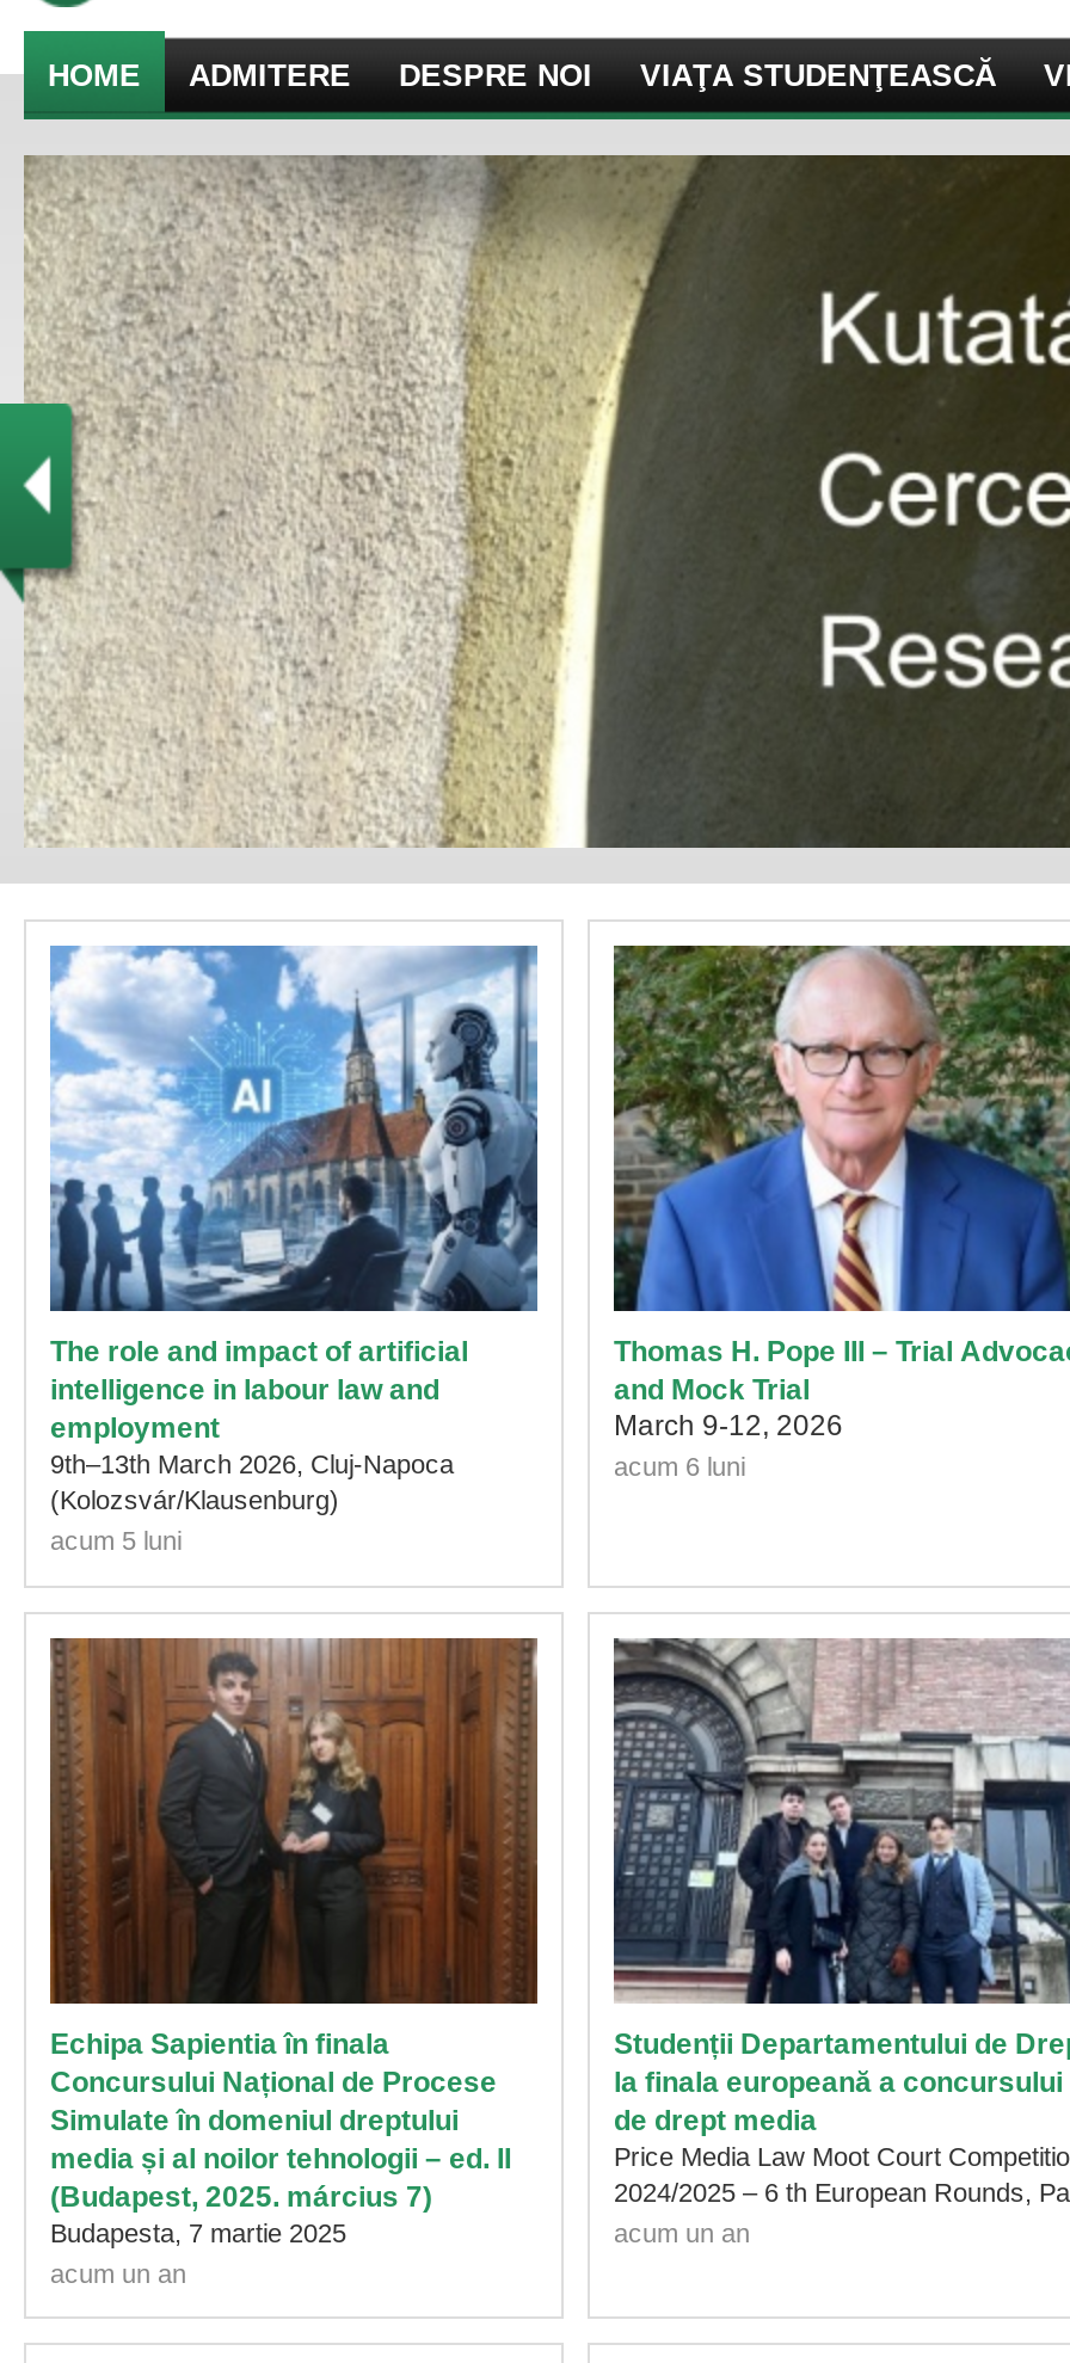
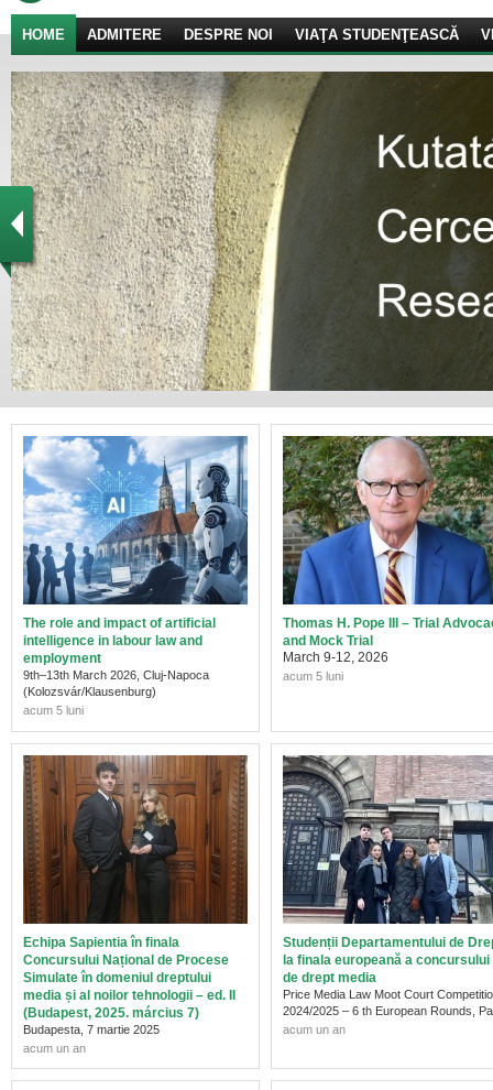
- acum 6 luni
+ acum 5 luni
